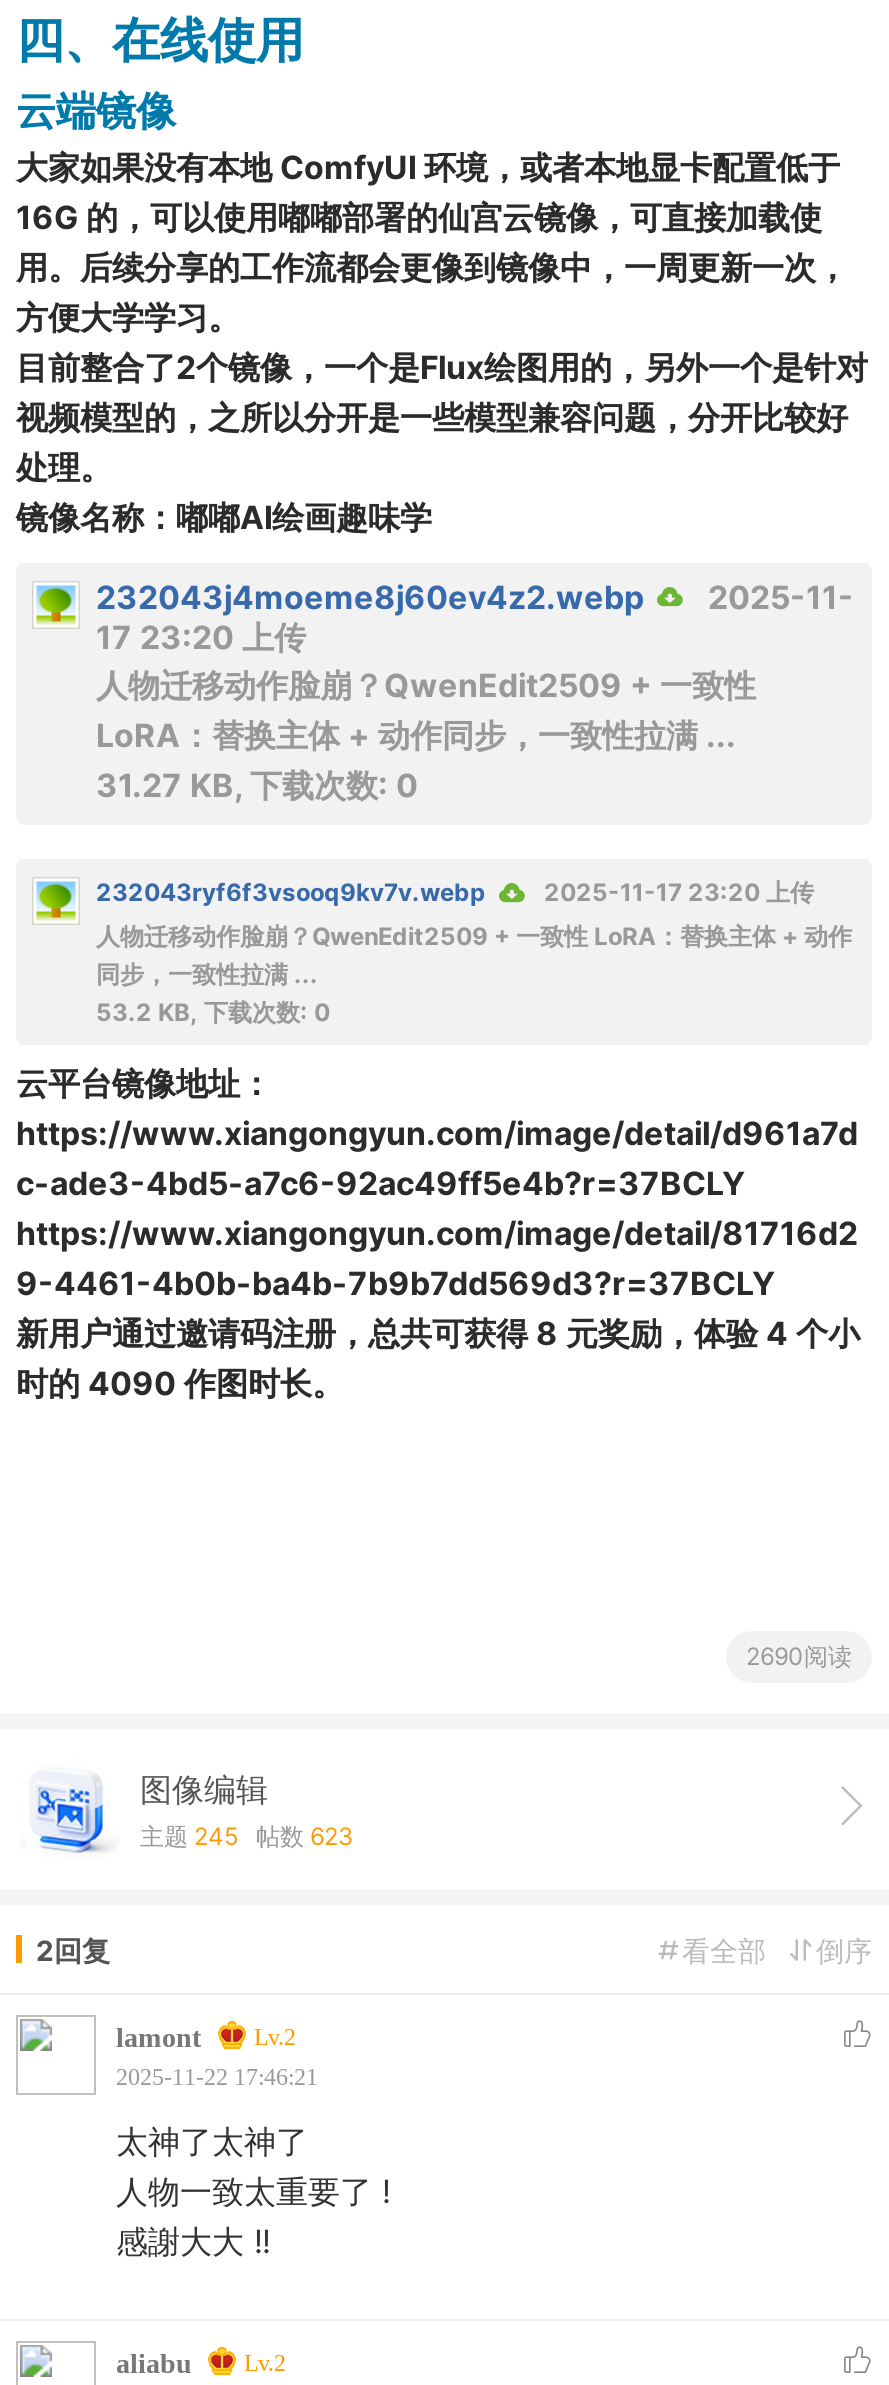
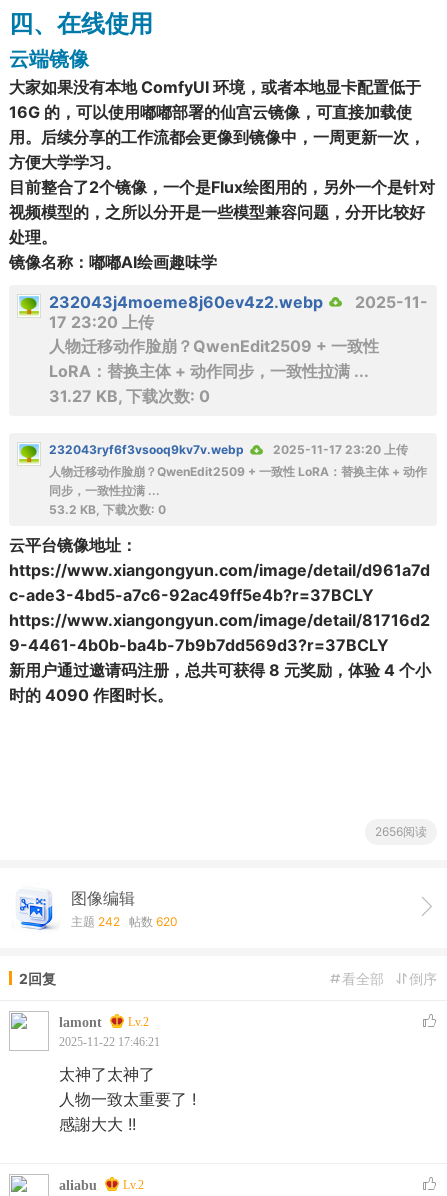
- 2690阅读
+ 2656阅读

- 主题245帖数623
+ 主题242帖数620
